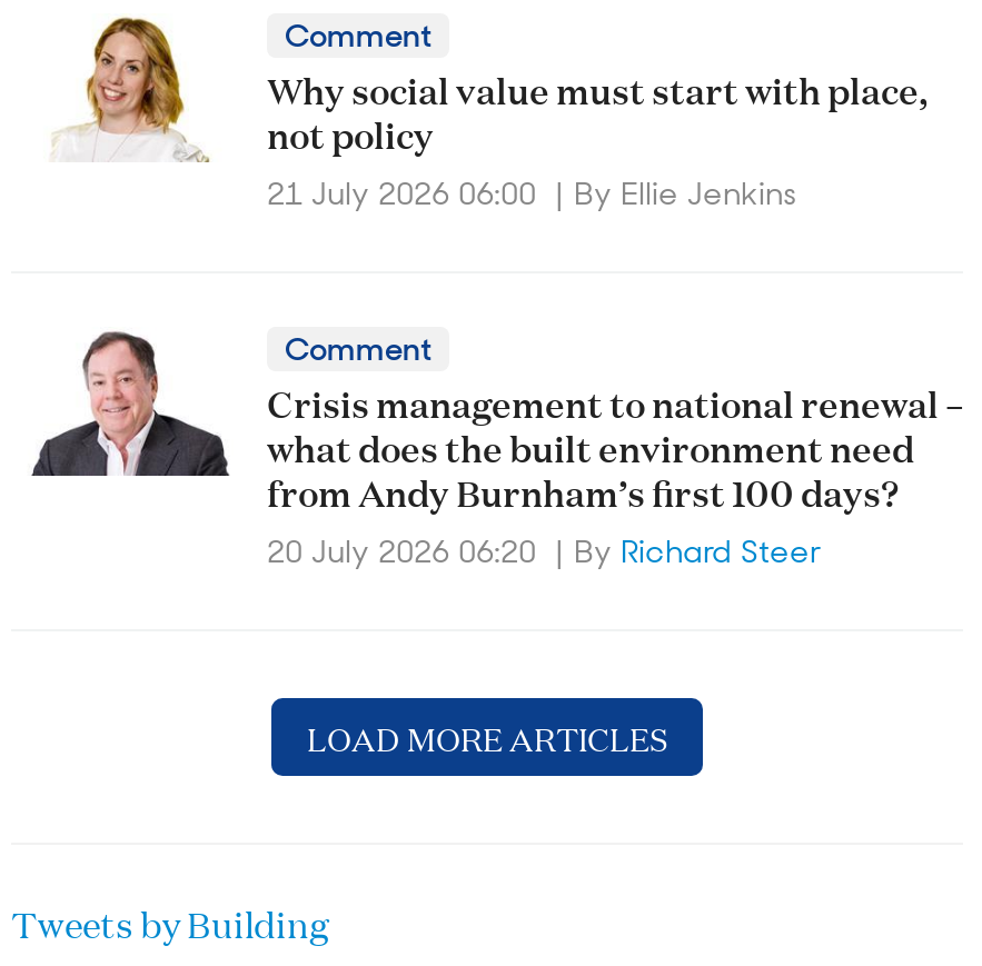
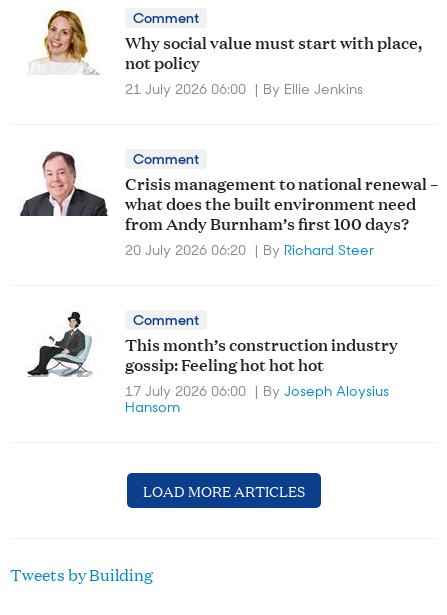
+ [image]
+ Comment
+ This month’s construction industry
+ gossip: Feeling hot hot hot
+ 17 July 2026 06:00
+ By Joseph Aloysius
+ Hansom
